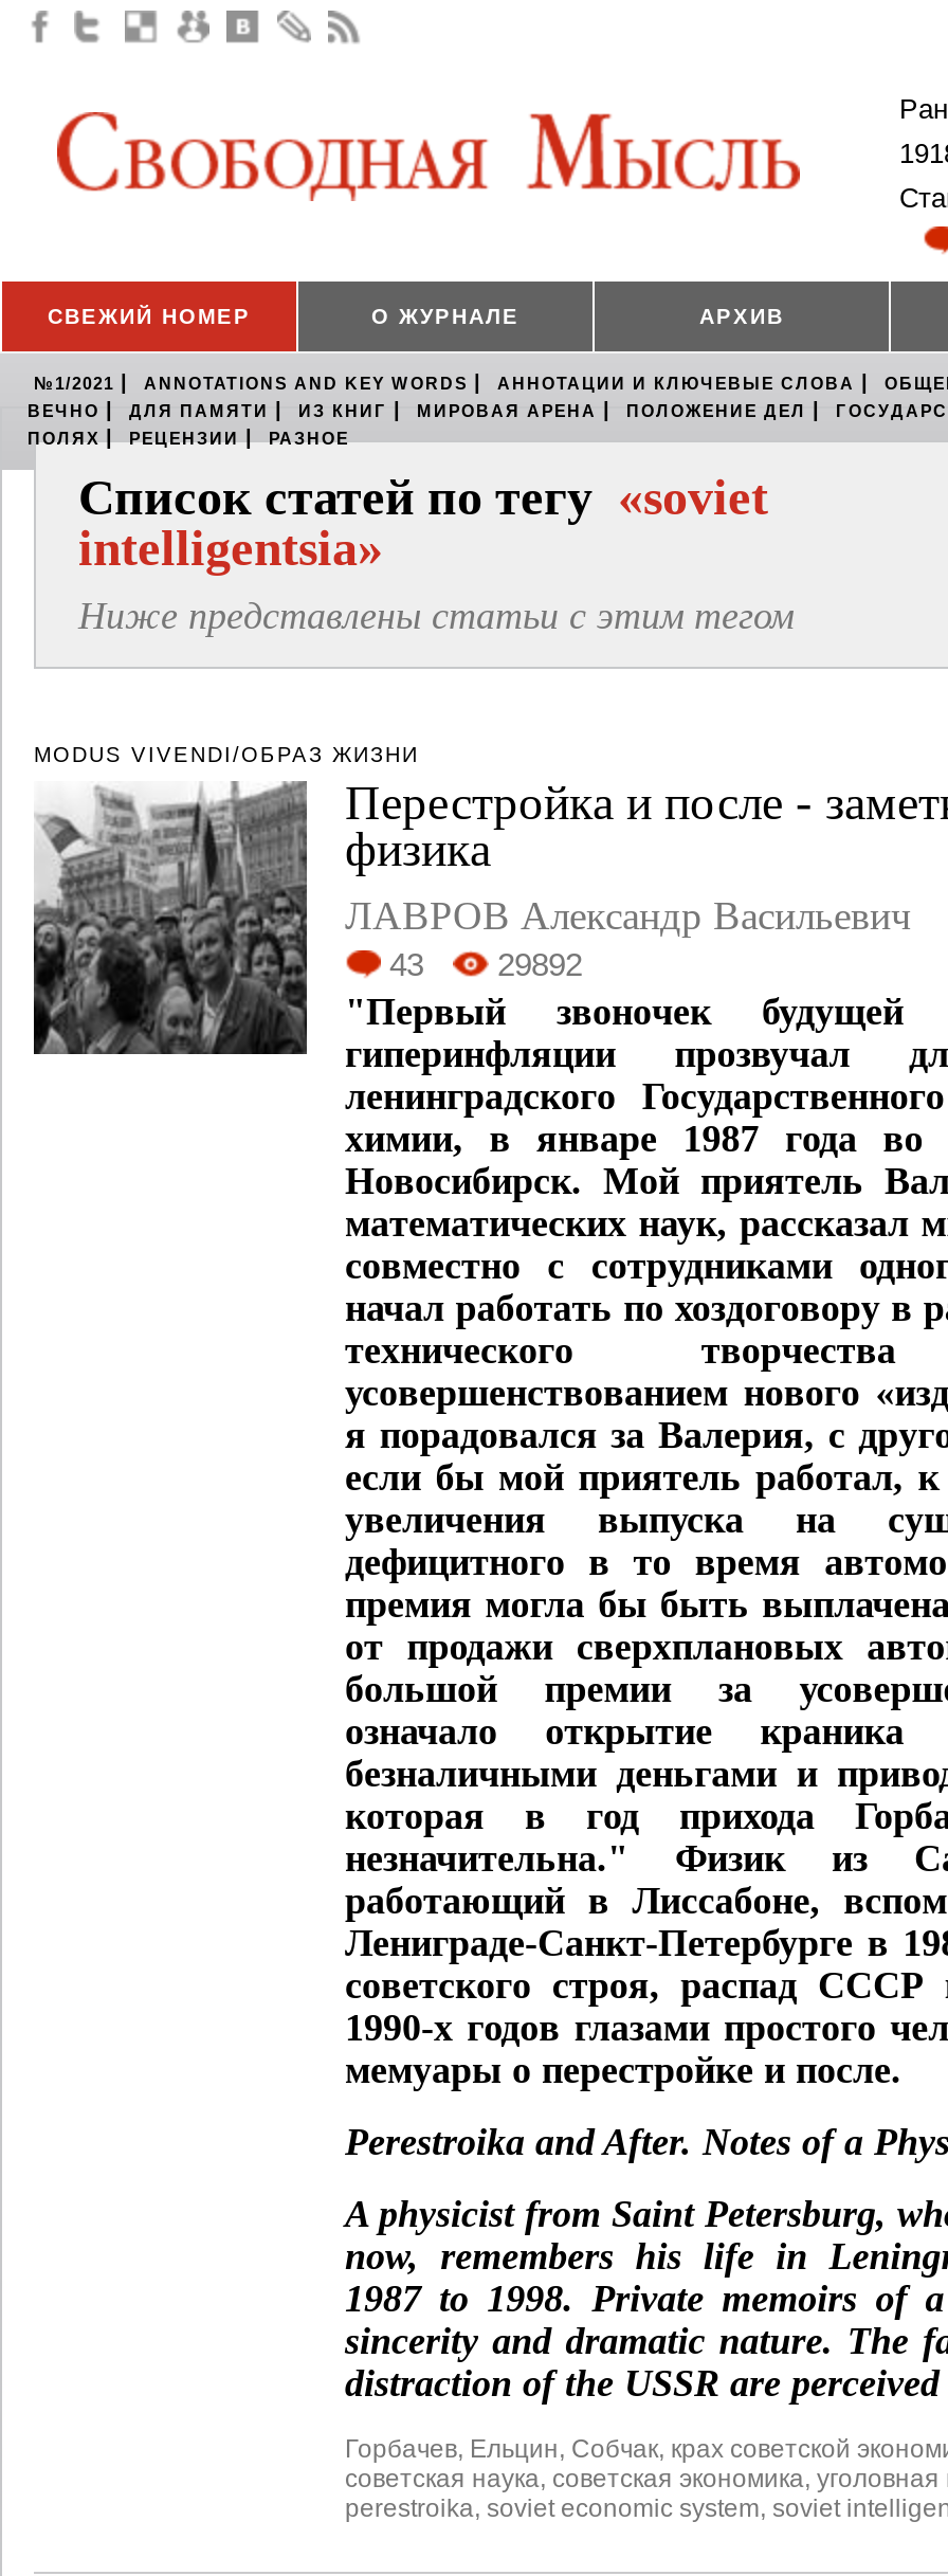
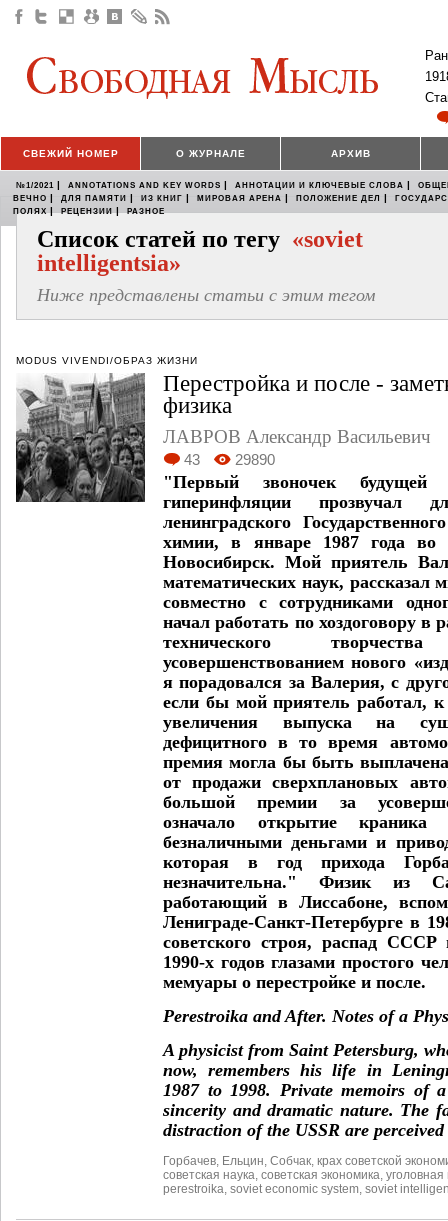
- 29892
+ 29890
